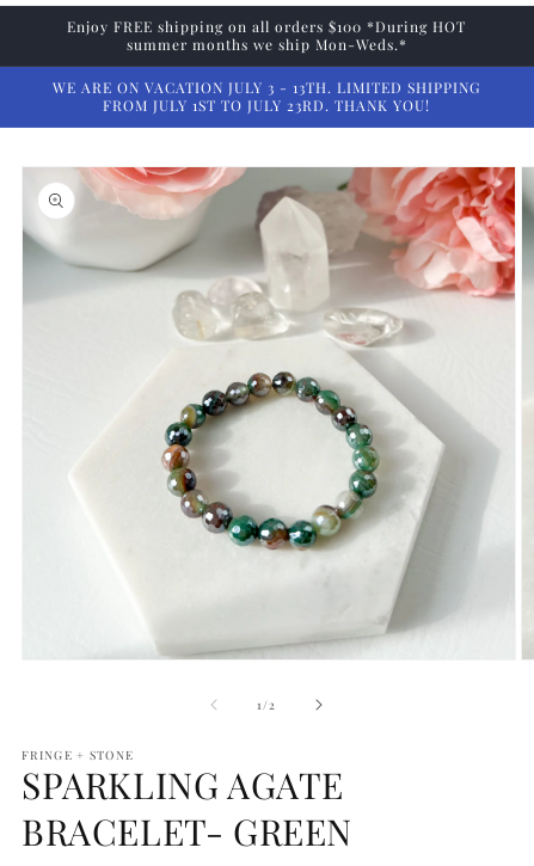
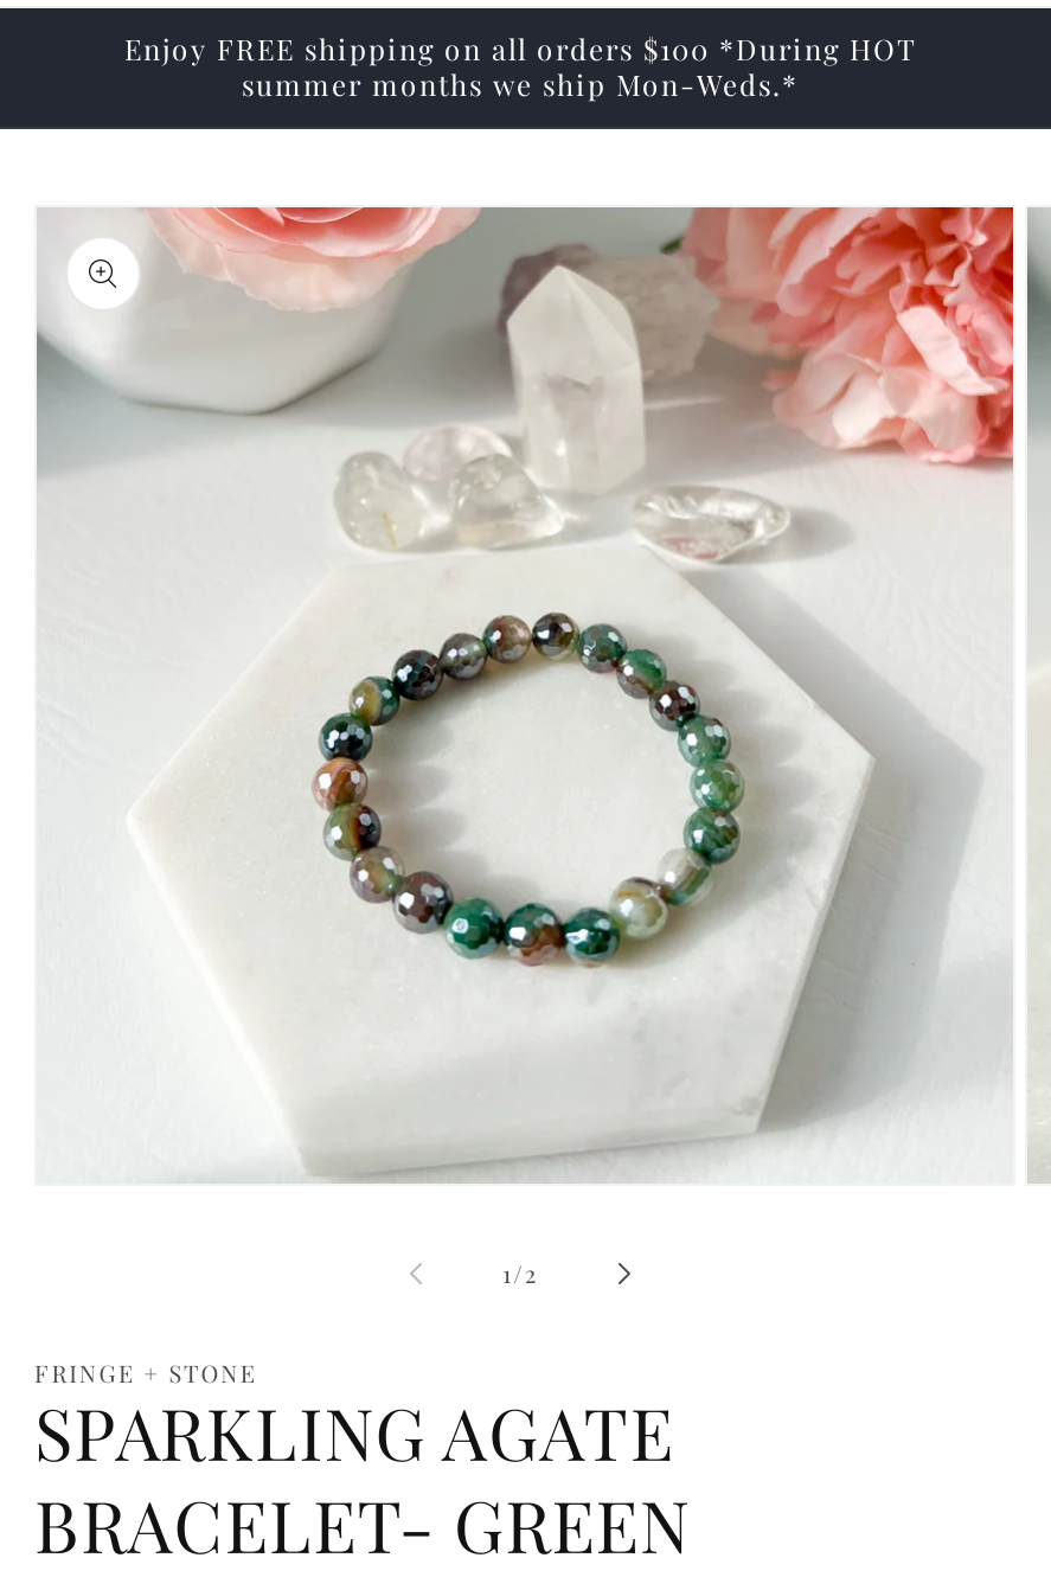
- WE ARE ON VACATION JULY 3 - 13TH. LIMITED SHIPPING
- FROM JULY 1ST TO JULY 23RD. THANK YOU!
